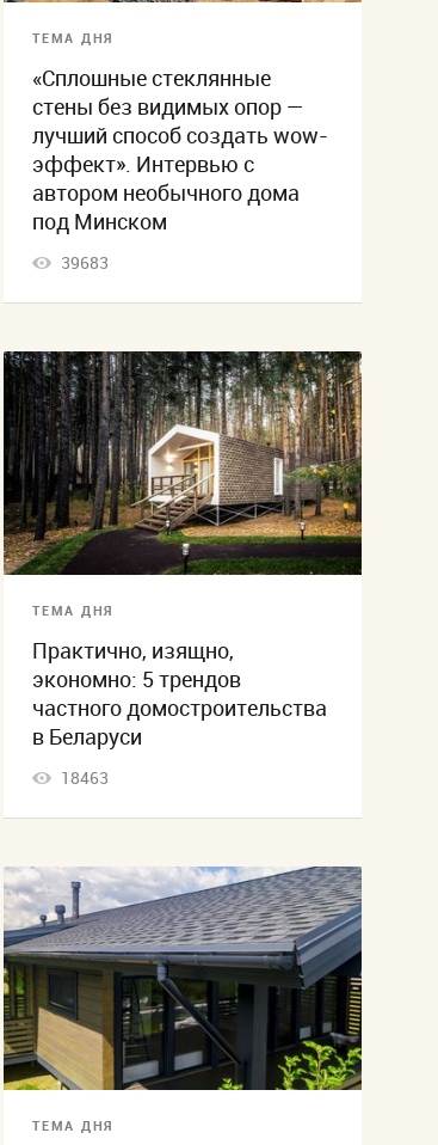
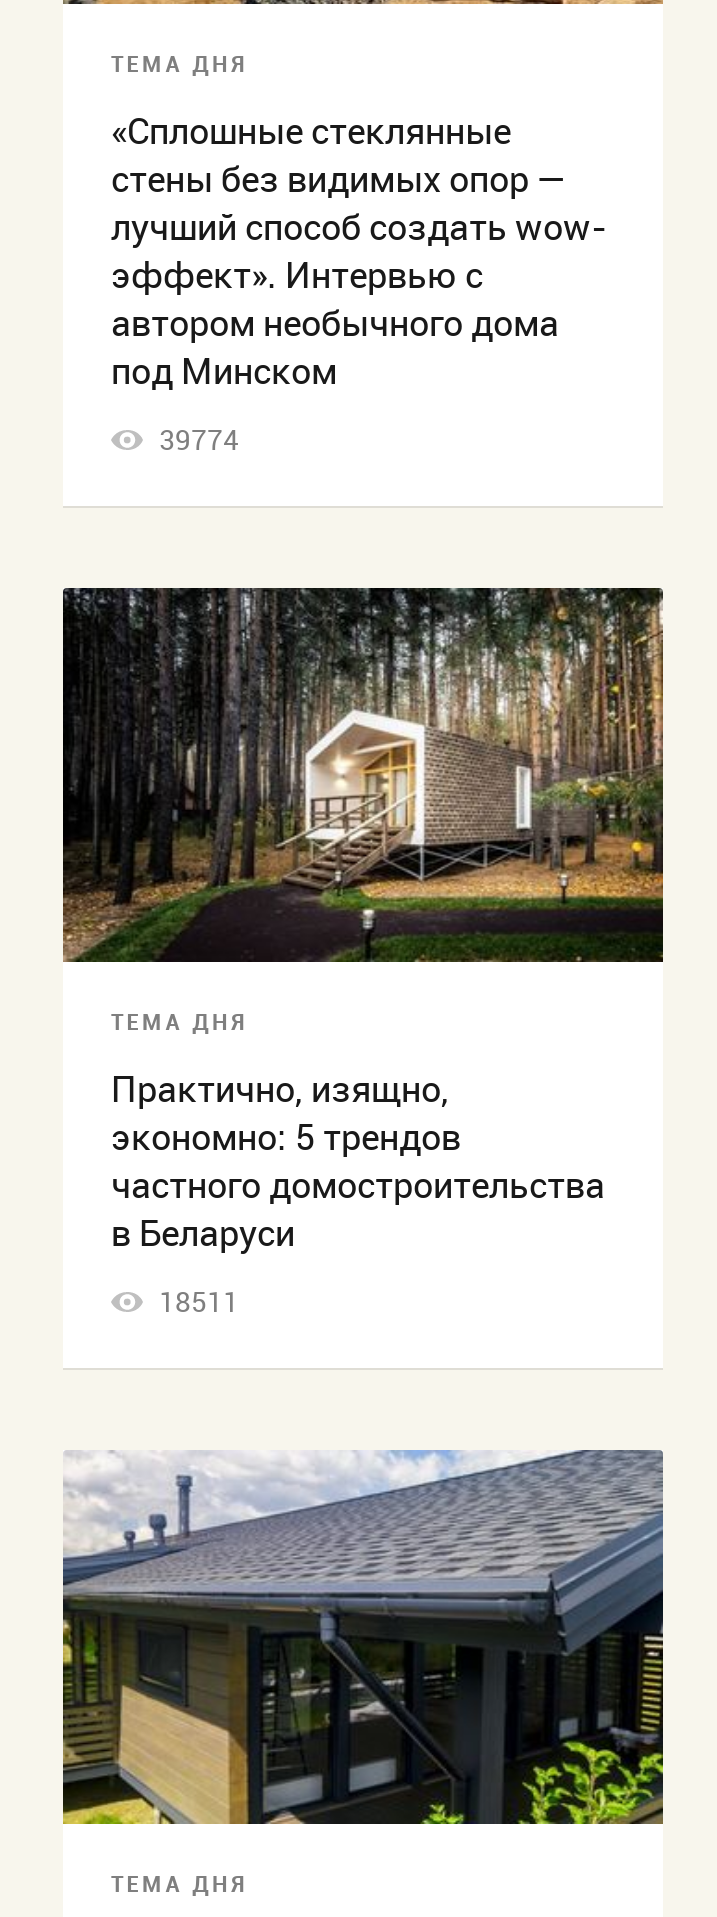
- 39683
+ 39774

- 18463
+ 18511
